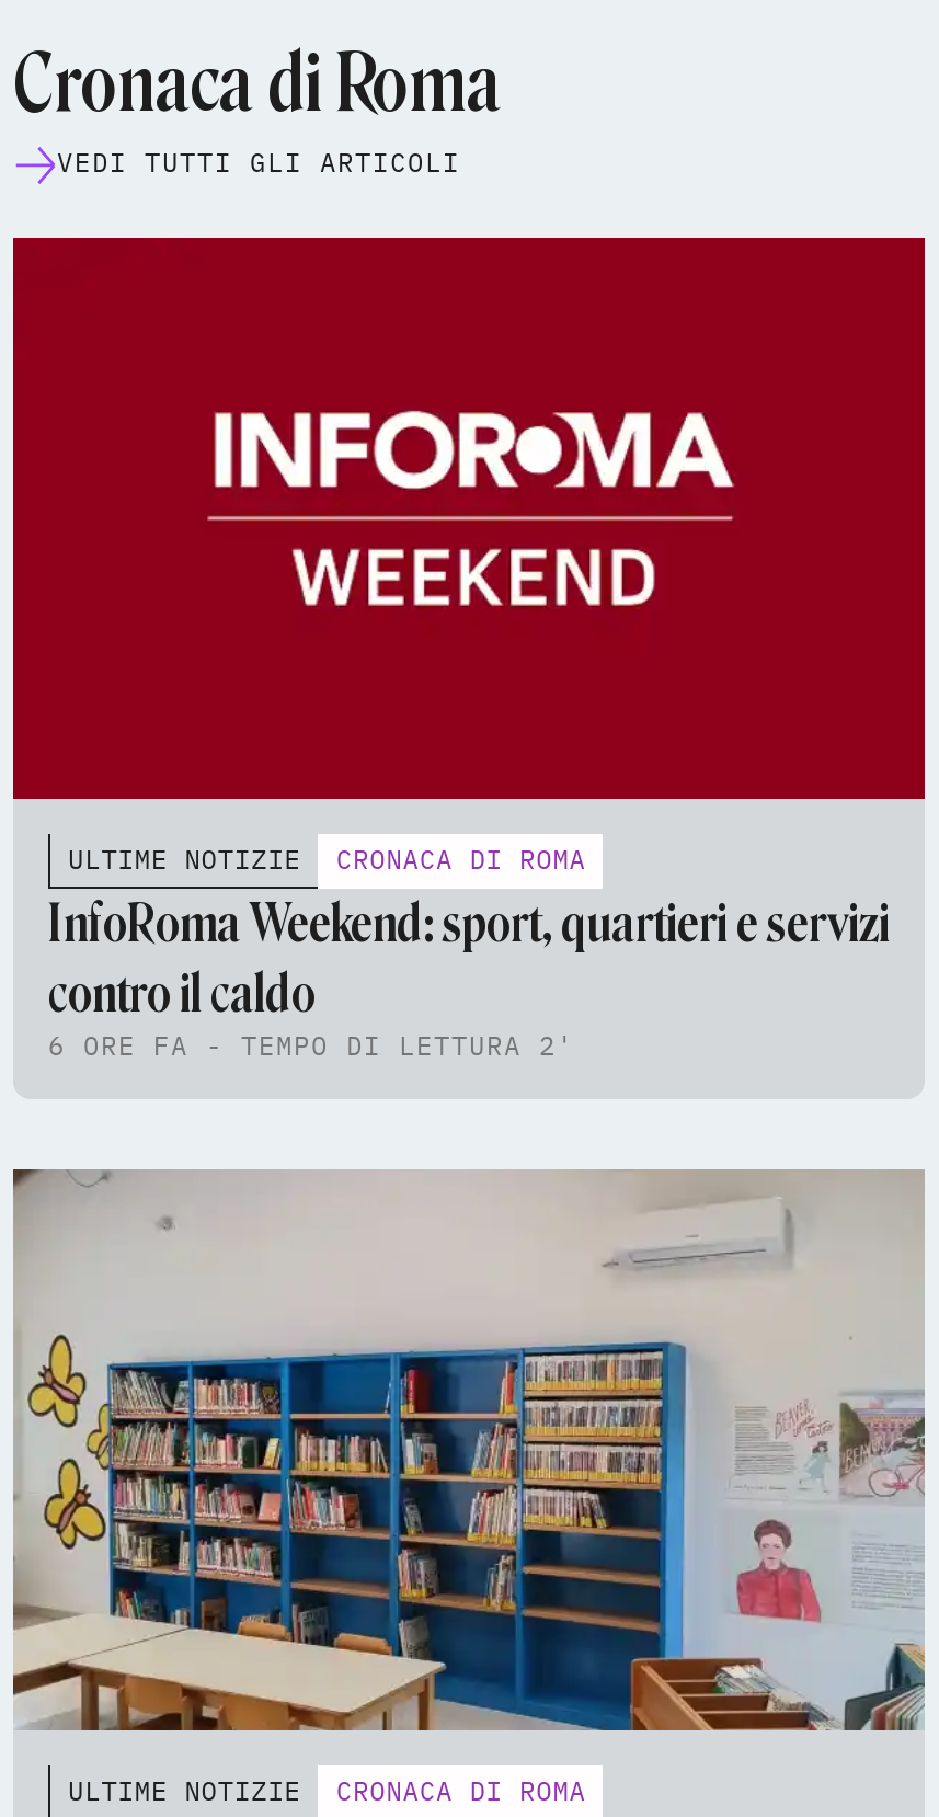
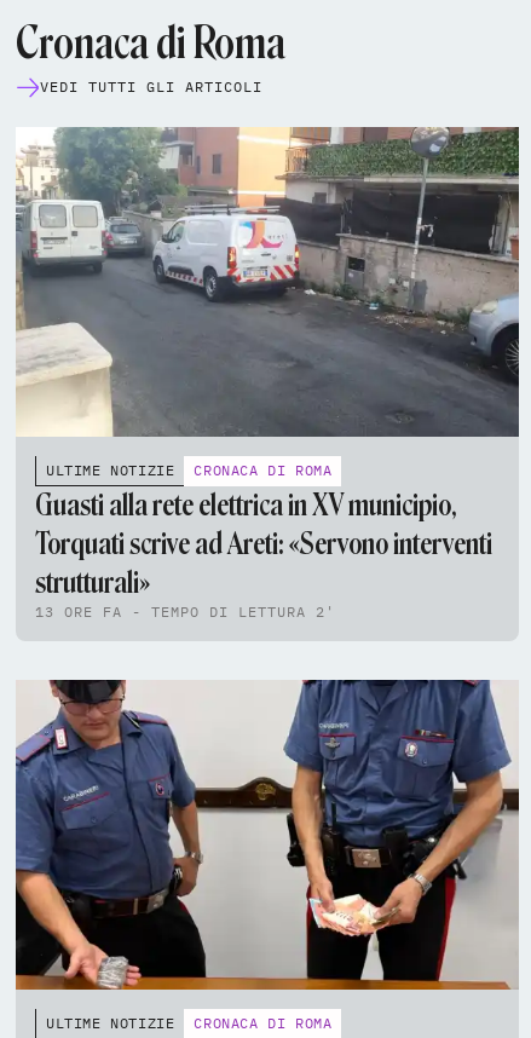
- [image]
+ [image]

- InfoRoma Weekend: sport, quartieri e servizi
- contro il caldo
- 6 ORE FA - TEMPO DI LETTURA 2'
+ Guasti alla rete elettrica in XV municipio,
+ Torquati scrive ad Areti: «Servono interventi
+ strutturali»
+ 13 ORE FA - TEMPO DI LETTURA 2'

- [image]
+ [image]
